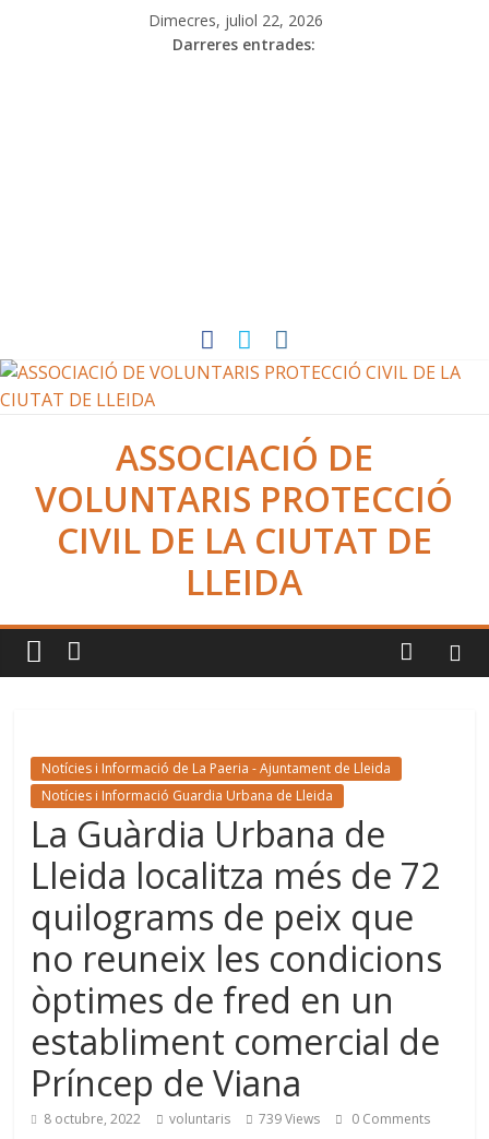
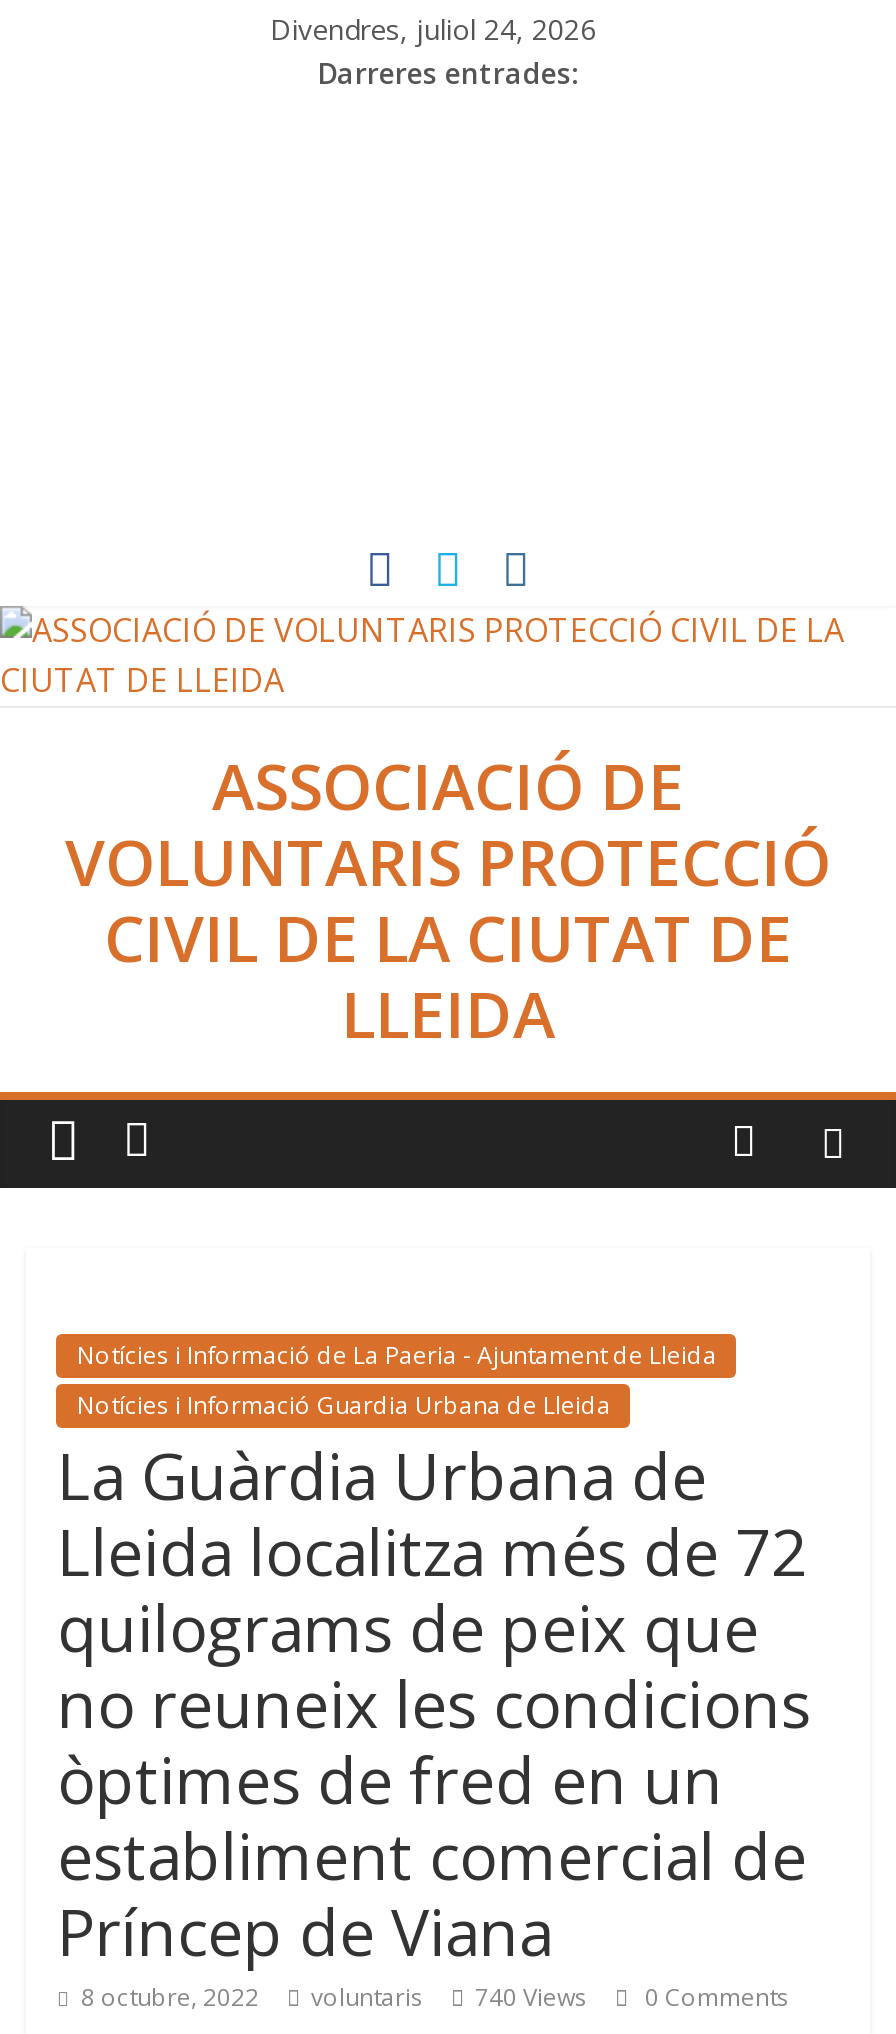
- Dimecres, juliol 22, 2026
+ Divendres, juliol 24, 2026

- 8 octubre, 2022 voluntaris 739 Views 0 Comments
+ 8 octubre, 2022 voluntaris 740 Views 0 Comments
